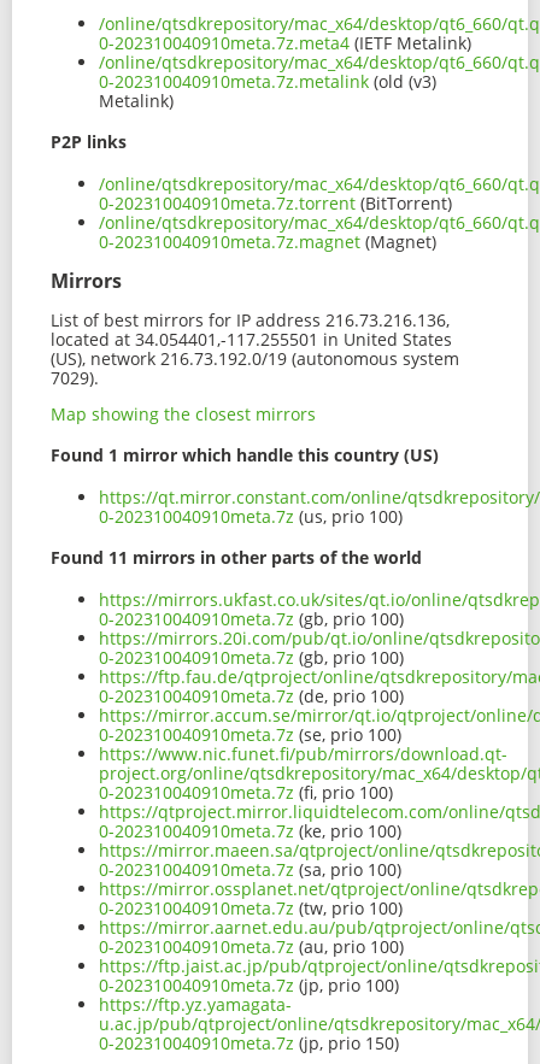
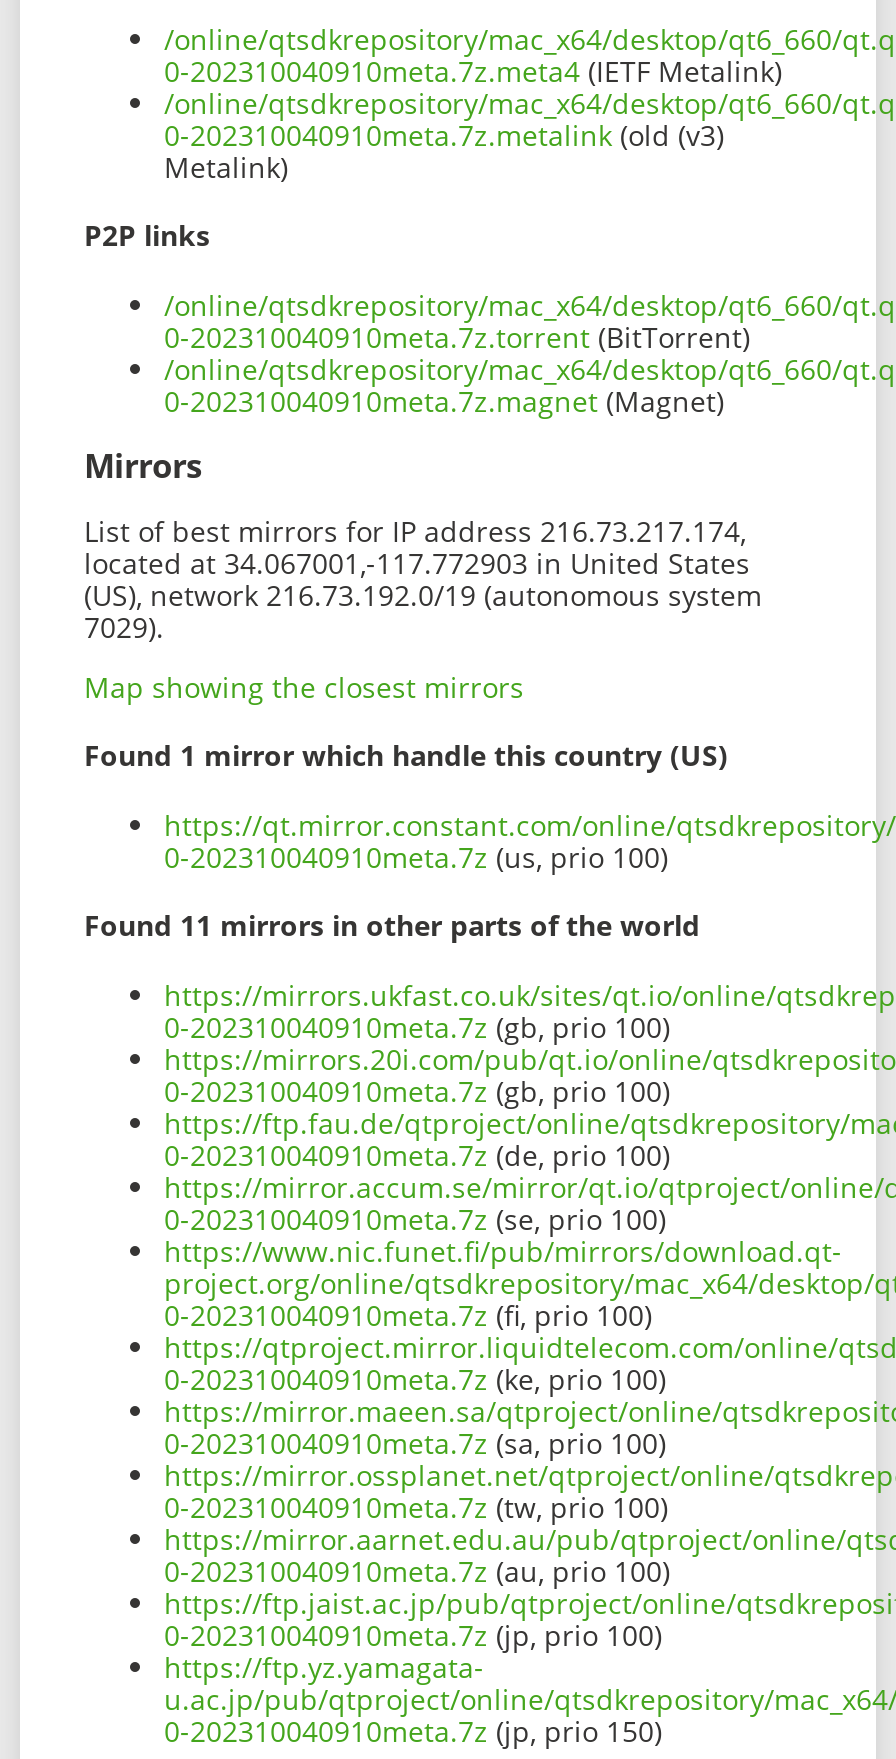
- List of best mirrors for IP address 216.73.216.136,
+ List of best mirrors for IP address 216.73.217.174,

- located at 34.054401,-117.255501 in United States
+ located at 34.067001,-117.772903 in United States
